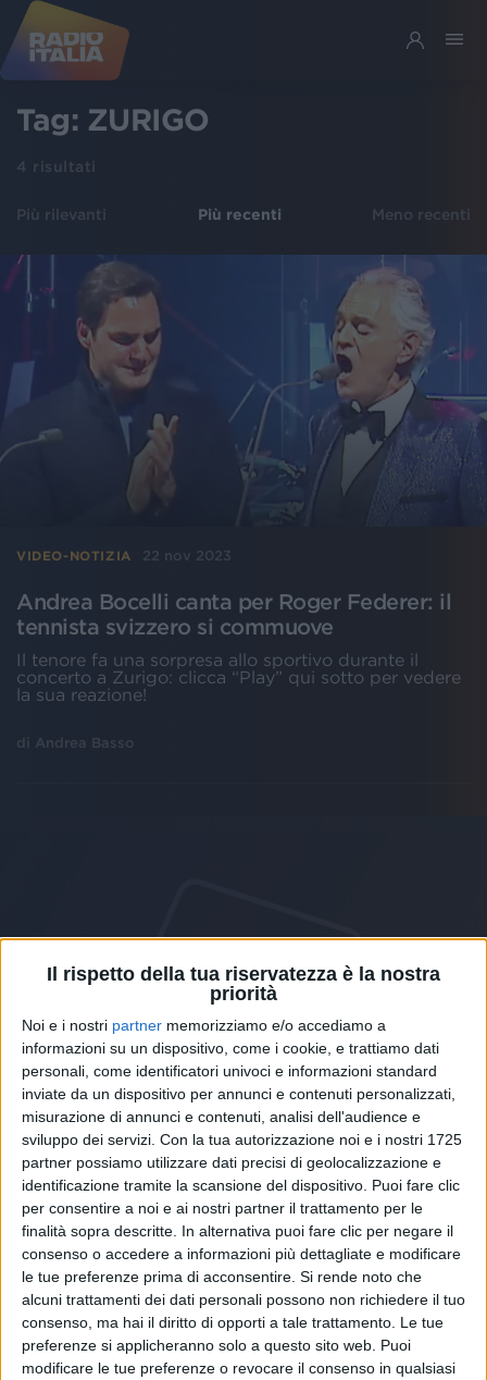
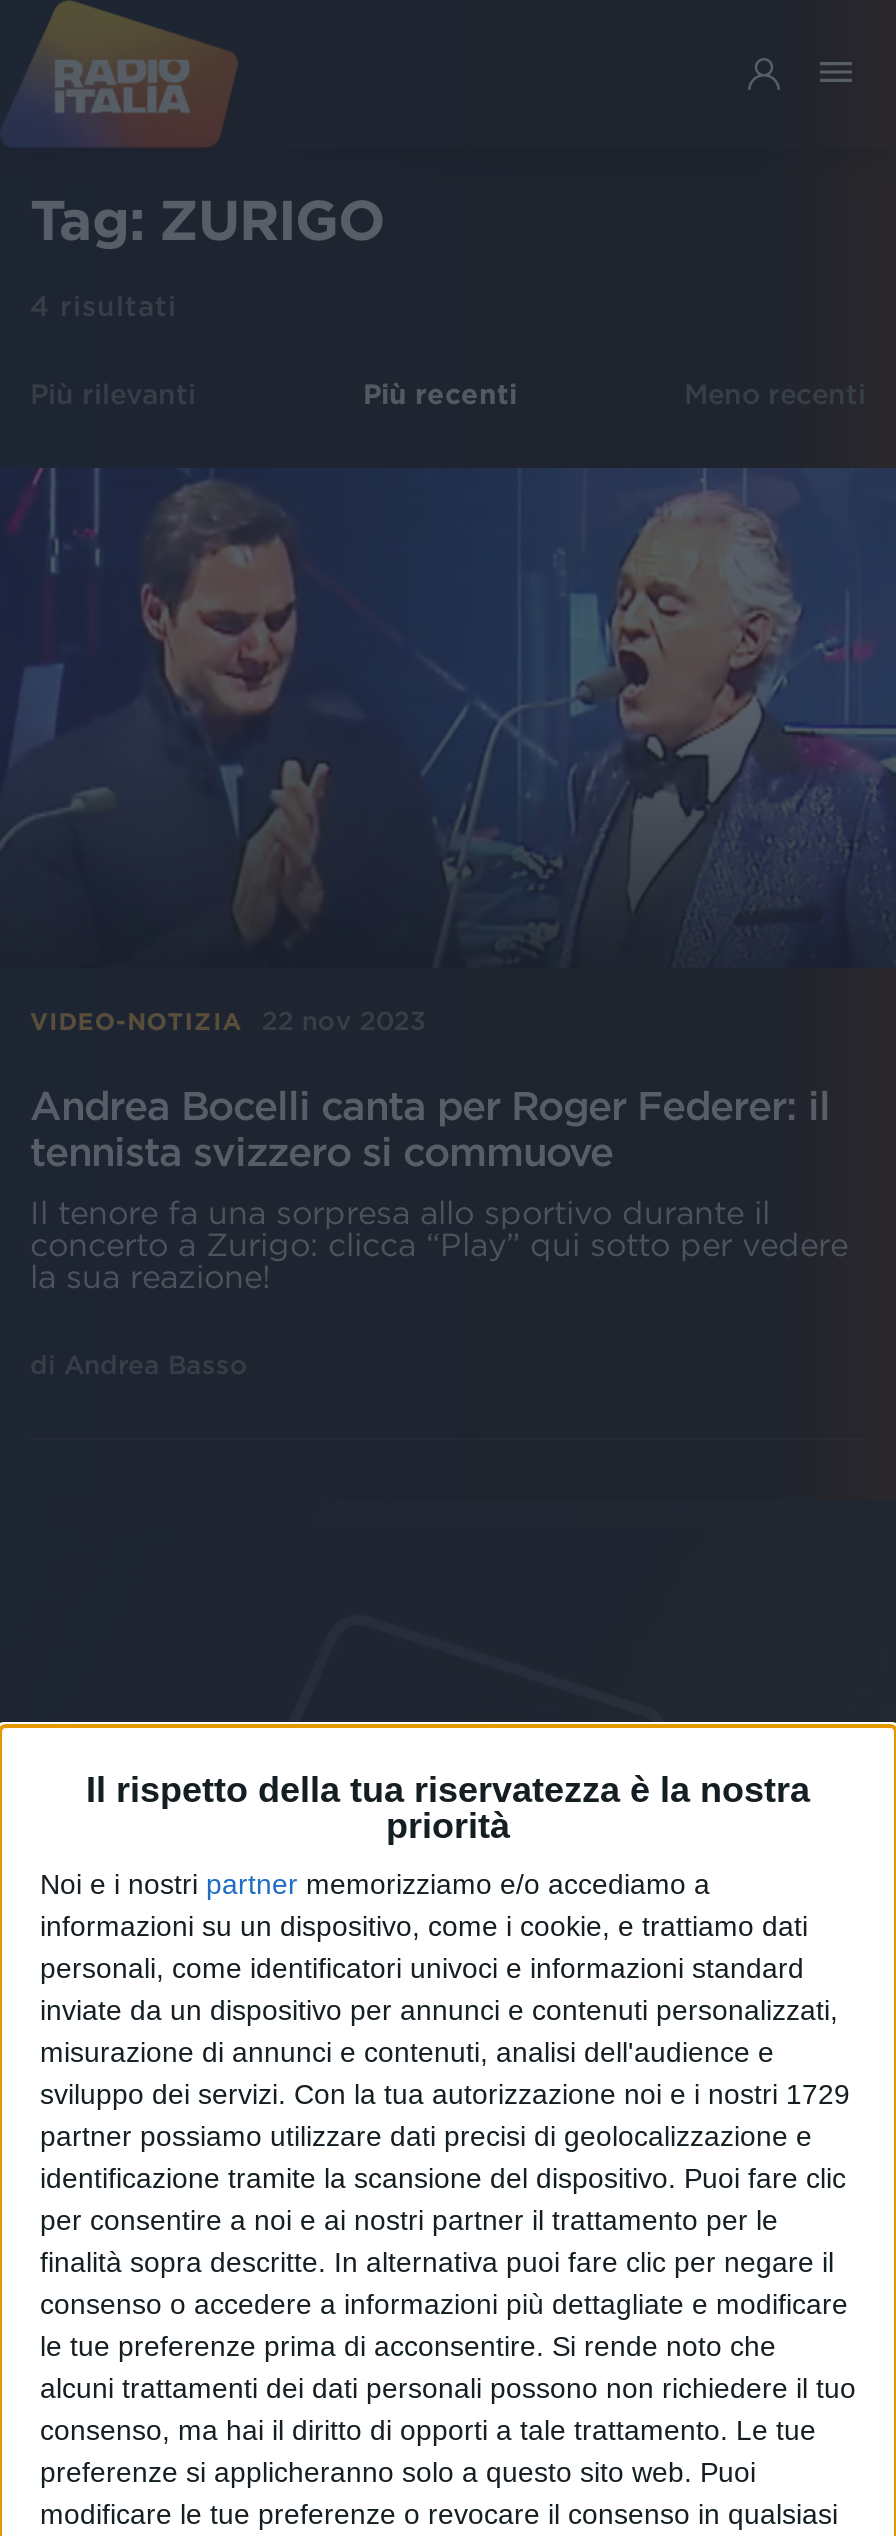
- sviluppo dei servizi. Con la tua autorizzazione noi e i nostri 1725
+ sviluppo dei servizi. Con la tua autorizzazione noi e i nostri 1729
